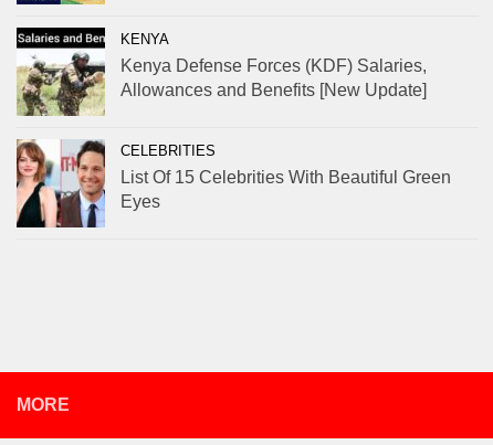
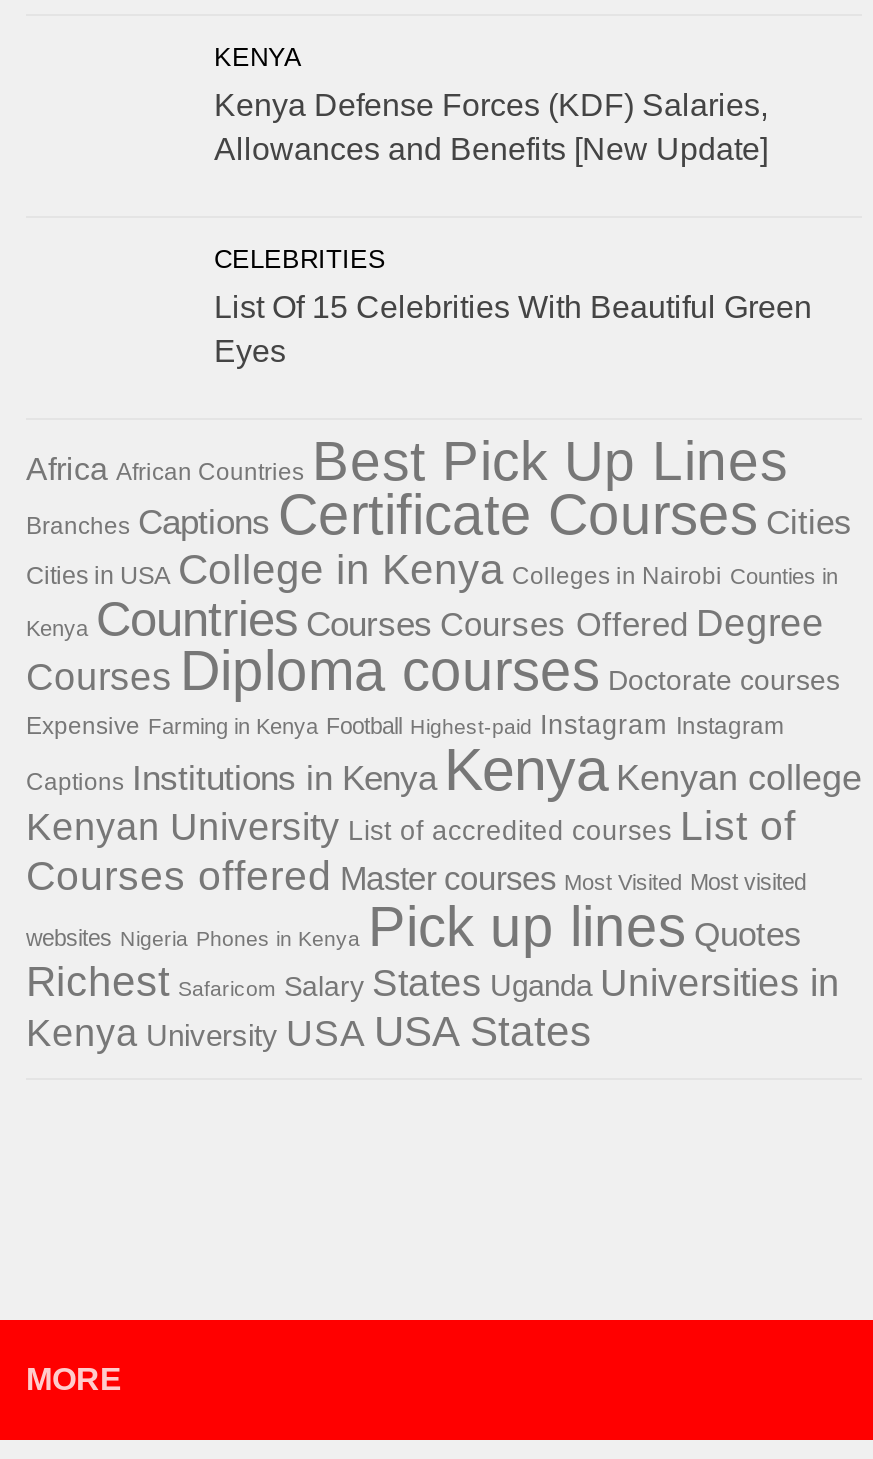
- [image]

- [image]

+ Africa African Countries Best Pick Up Lines
+ Branches Captions Certificate Courses Cities
+ Cities in USA College in Kenya Colleges in Nairobi Counties in
+ Kenya Countries Courses Courses Offered Degree
+ Courses Diploma courses Doctorate courses
+ Expensive Farming in Kenya Football Highest-paid Instagram Instagram
+ Captions Institutions in Kenya Kenya Kenyan college
+ Kenyan University List of accredited courses List of
+ Courses offered Master courses Most Visited Most visited
+ websites Nigeria Phones in Kenya Pick up lines Quotes
+ Richest Safaricom Salary States Uganda Universities in
+ Kenya University USA USA States
